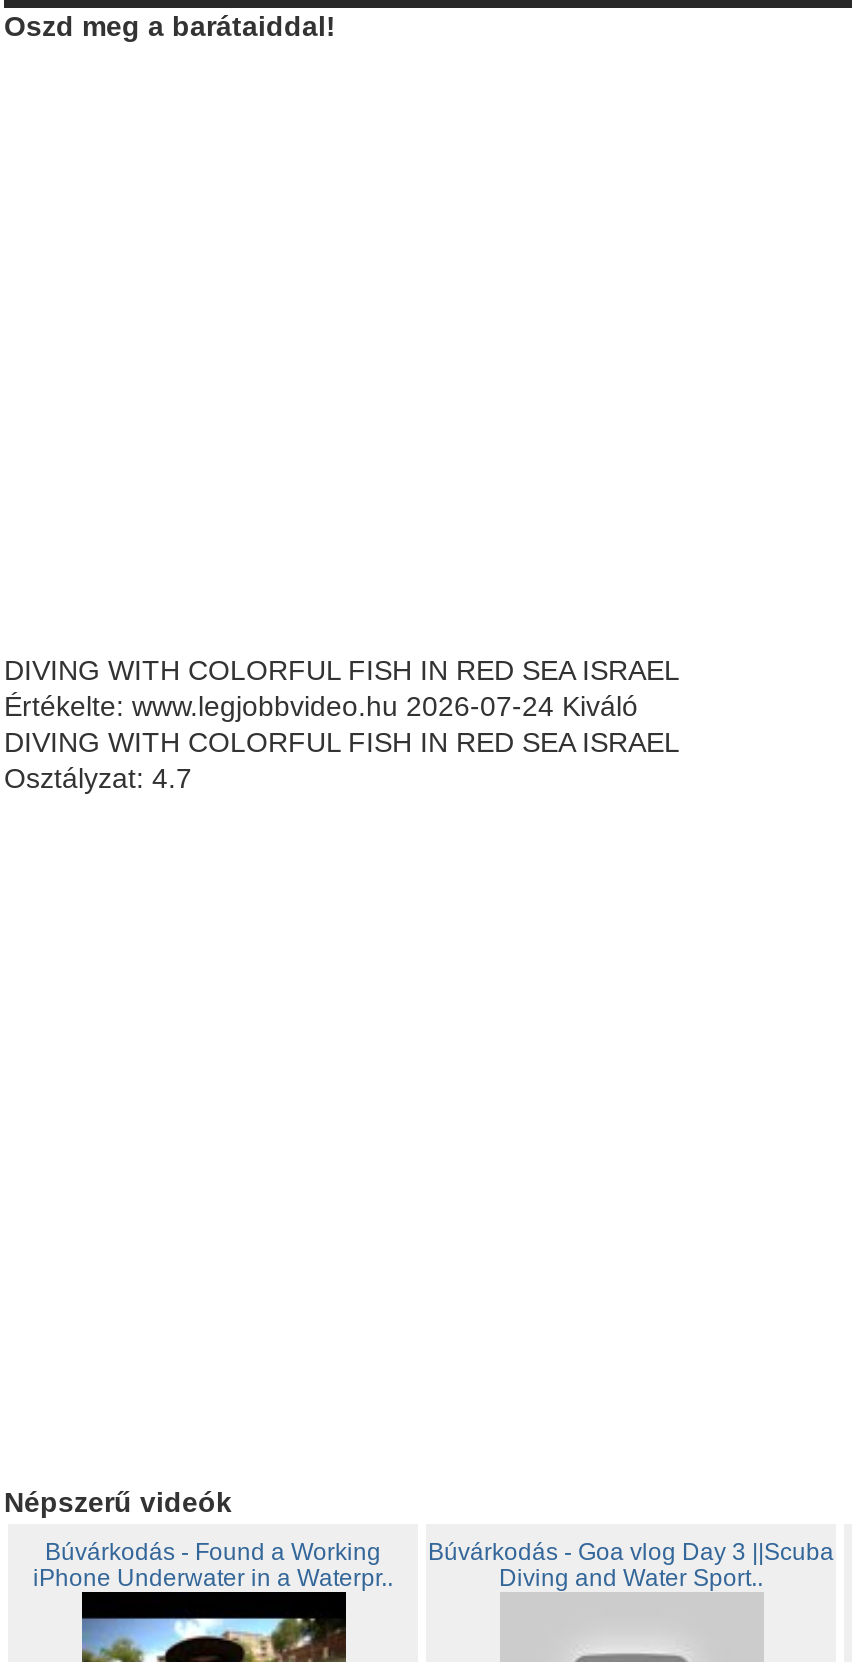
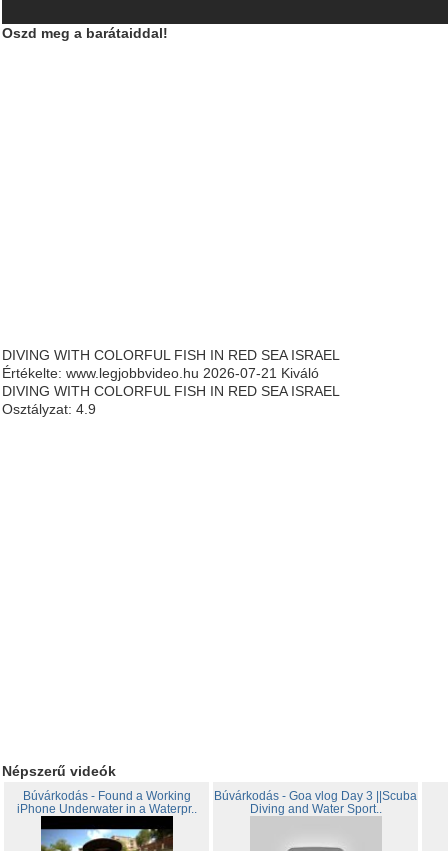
- Értékelte: www.legjobbvideo.hu 2026-07-24 Kiváló
+ Értékelte: www.legjobbvideo.hu 2026-07-21 Kiváló

- Osztályzat: 4.7
+ Osztályzat: 4.9
